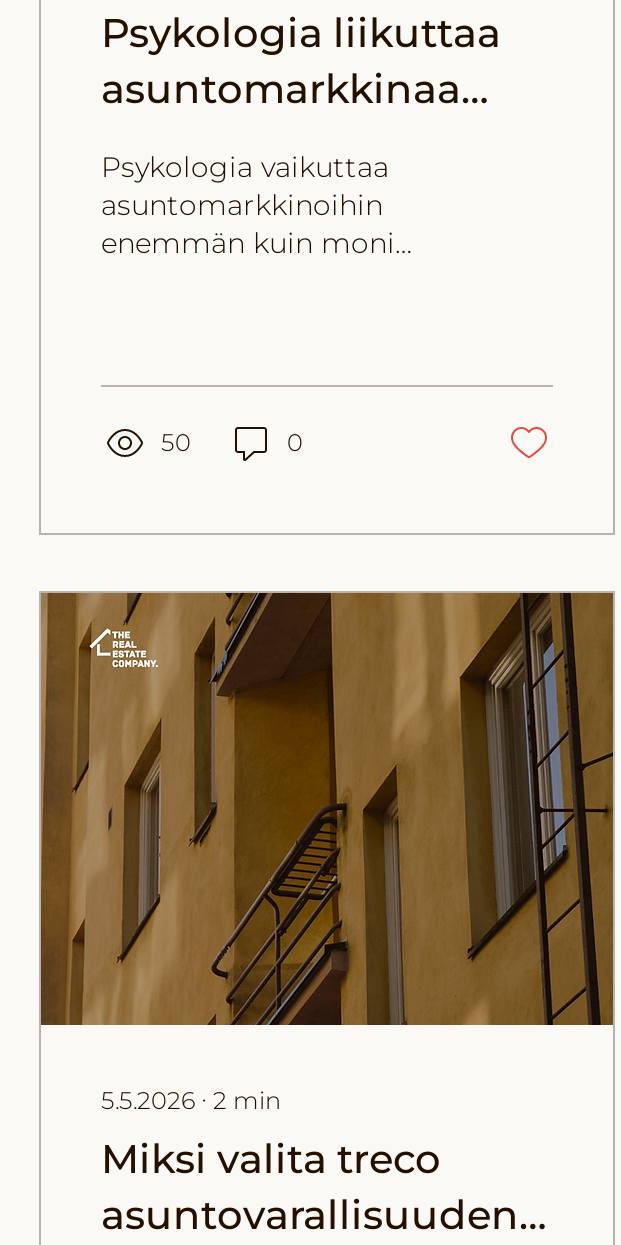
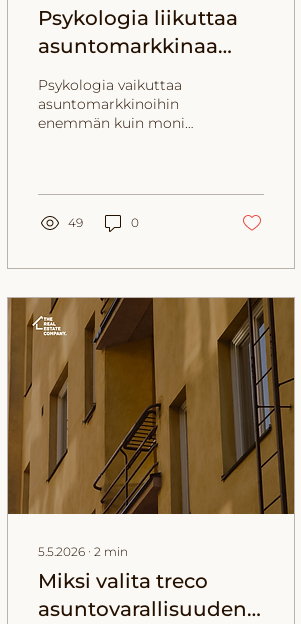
- 50
+ 49
